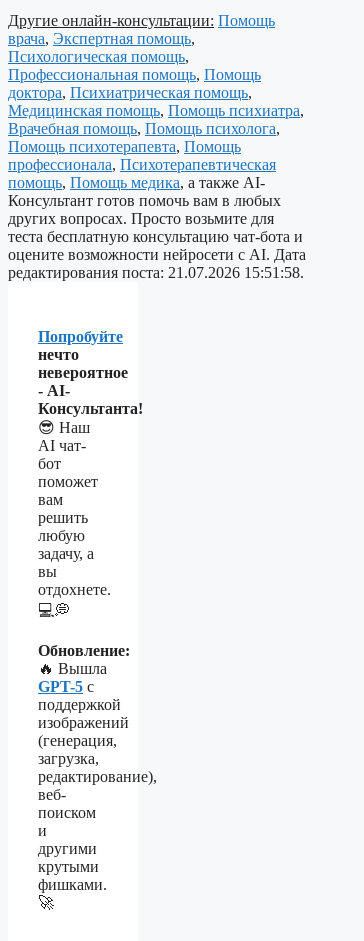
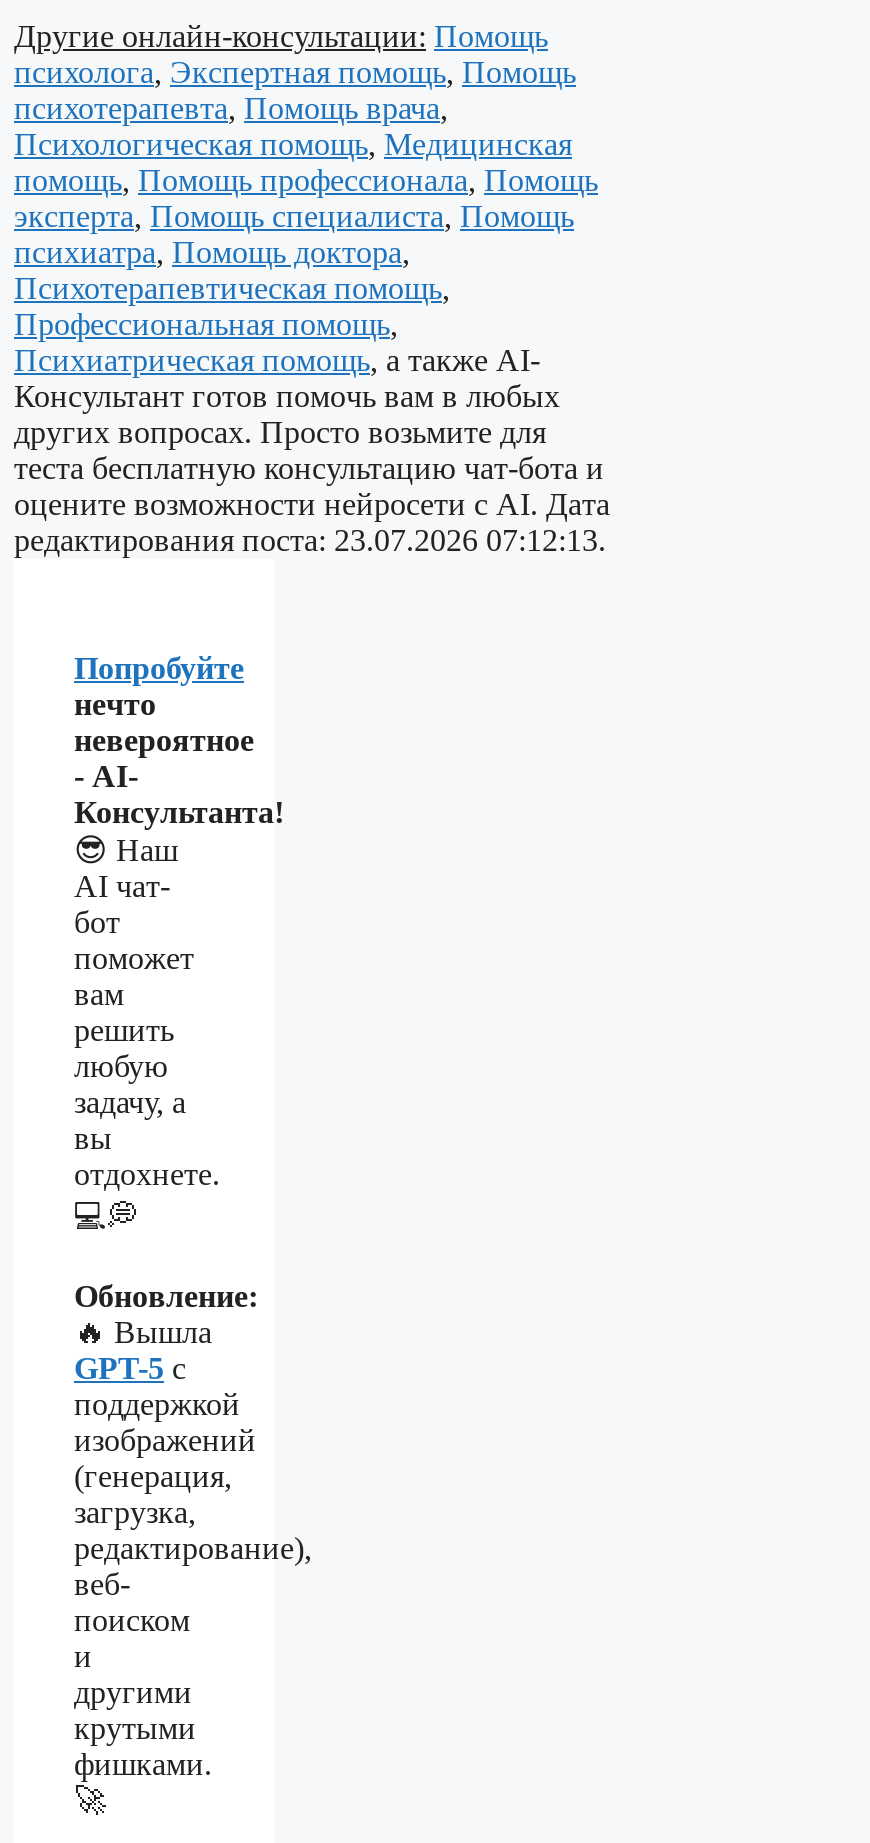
- врача, Экспертная помощь,
- Психологическая помощь,
- Профессиональная помощь, Помощь
- доктора, Психиатрическая помощь,
- Медицинская помощь, Помощь психиатра,
- Врачебная помощь, Помощь психолога,
- Помощь психотерапевта, Помощь
- профессионала, Психотерапевтическая
- помощь, Помощь медика, а также AI-
+ психолога, Экспертная помощь, Помощь
+ психотерапевта, Помощь врача,
+ Психологическая помощь, Медицинская
+ помощь, Помощь профессионала, Помощь
+ эксперта, Помощь специалиста, Помощь
+ психиатра, Помощь доктора,
+ Психотерапевтическая помощь,
+ Профессиональная помощь,
+ Психиатрическая помощь, а также AI-

- редактирования поста: 21.07.2026 15:51:58.
+ редактирования поста: 23.07.2026 07:12:13.
